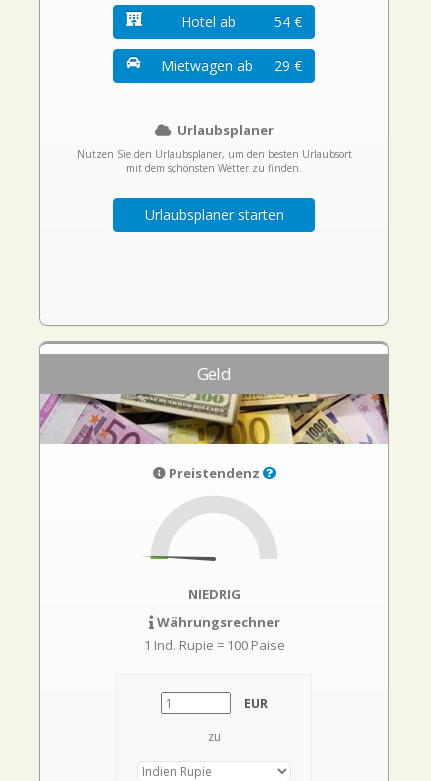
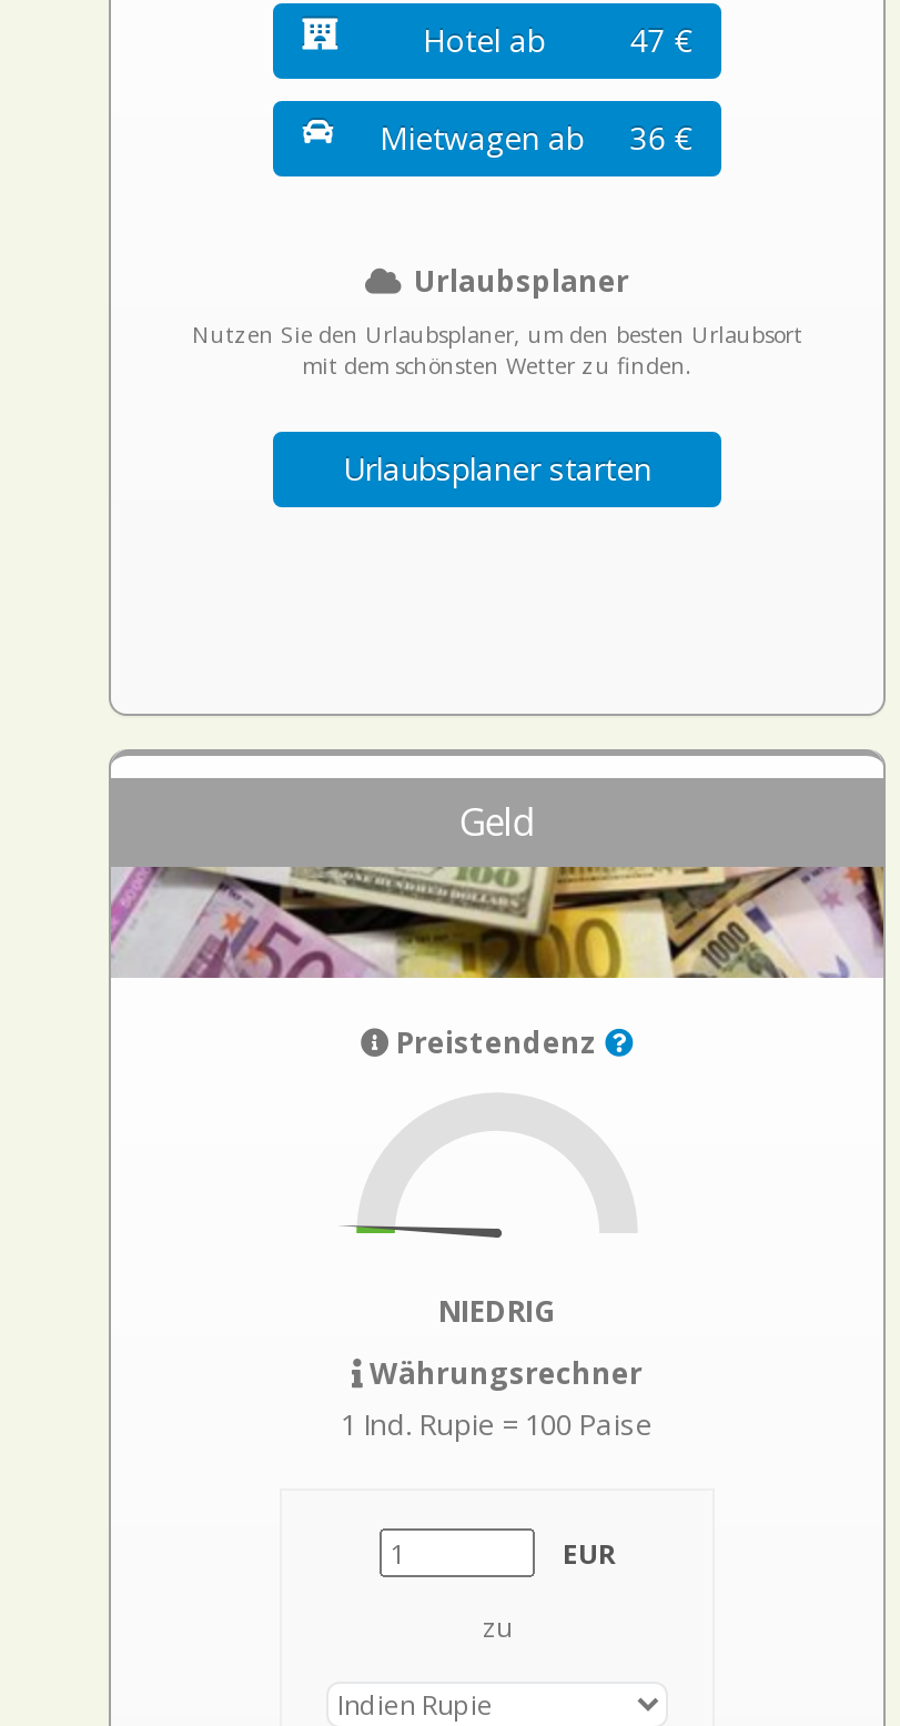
- 54 €
+ 47 €

- Mietwagen ab 29 €
+ Mietwagen ab 36 €
